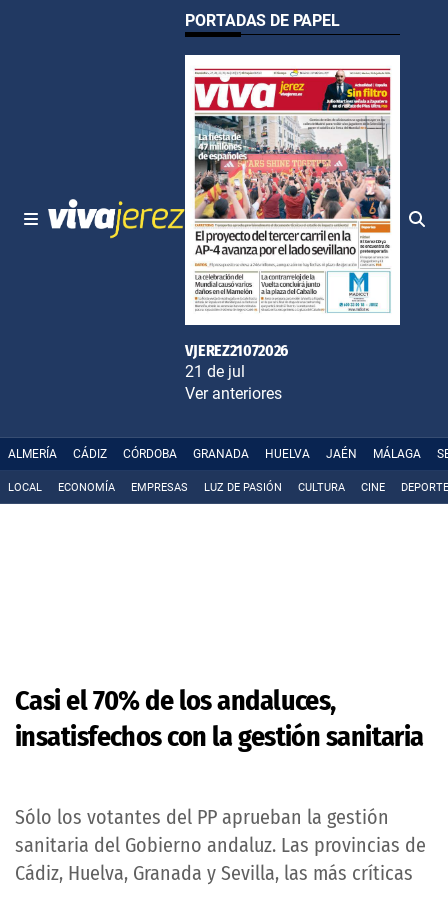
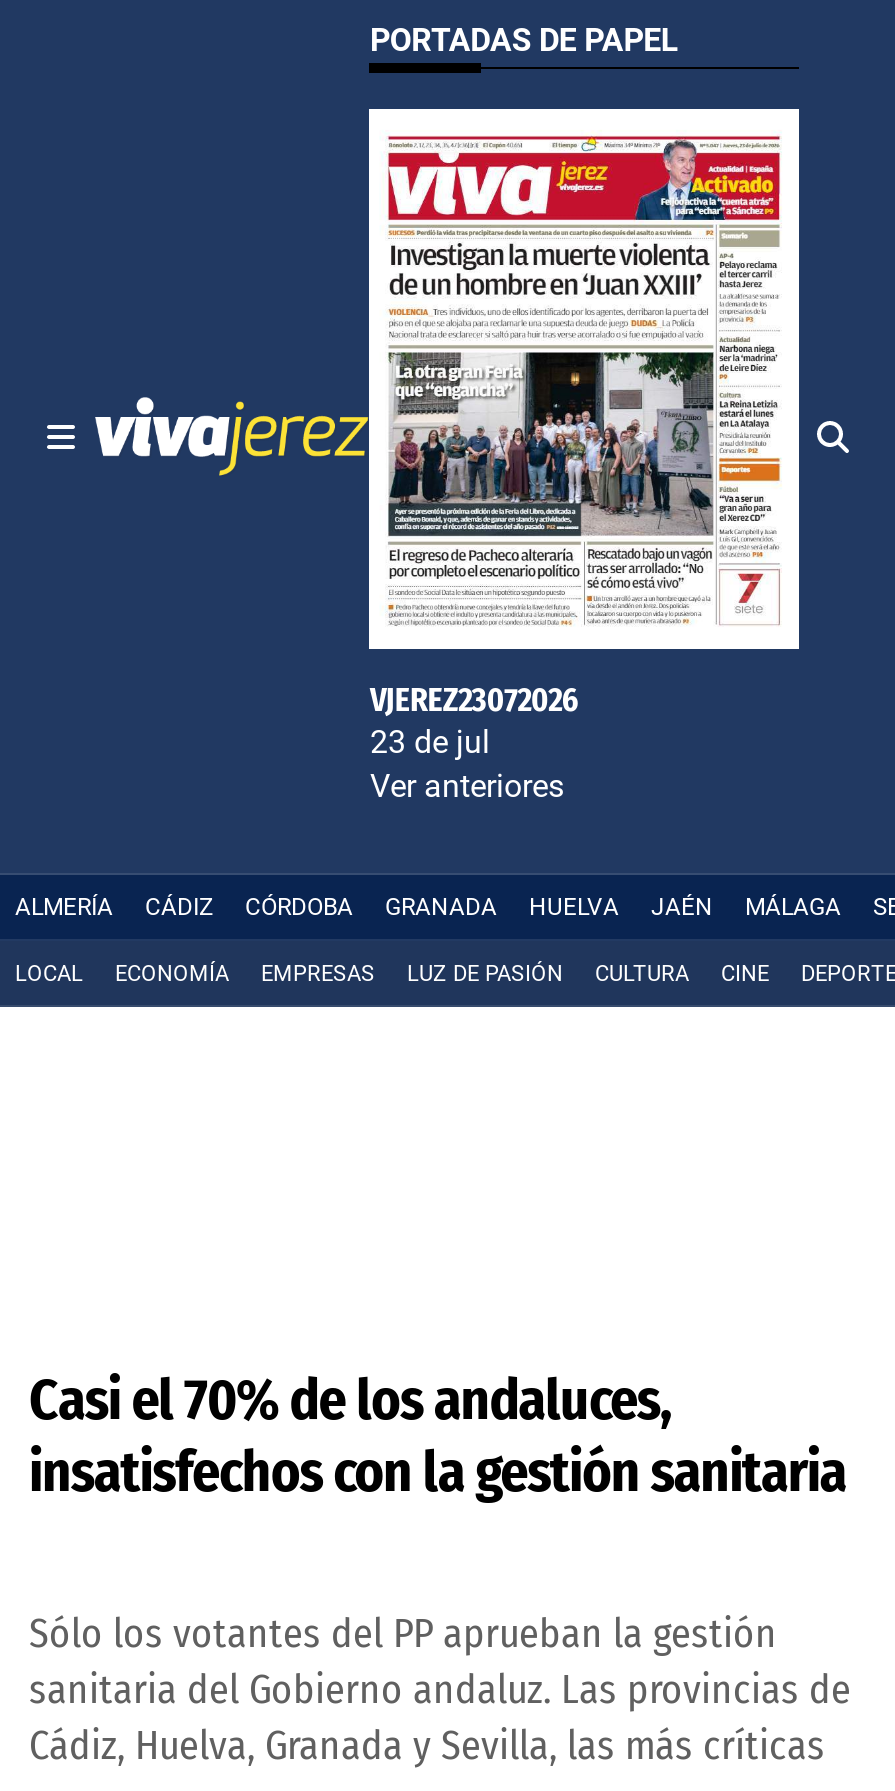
- [image]
- VJEREZ21072026
- 21 de jul
+ [image]
+ VJEREZ23072026
+ 23 de jul
